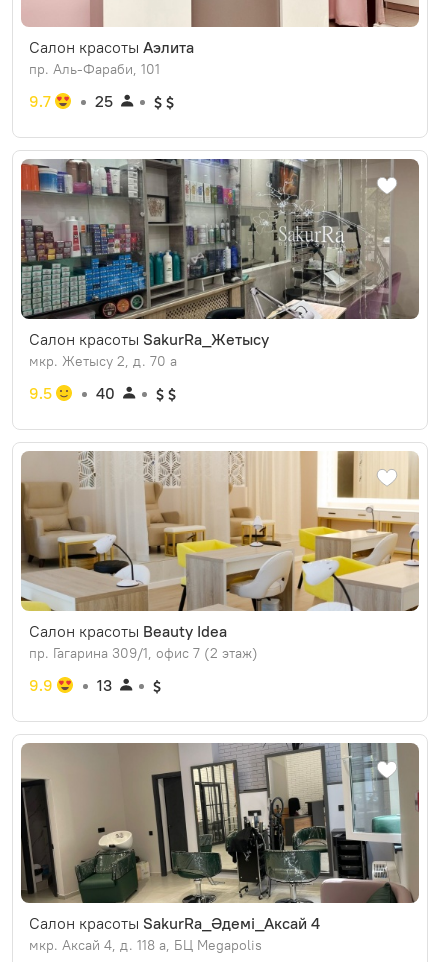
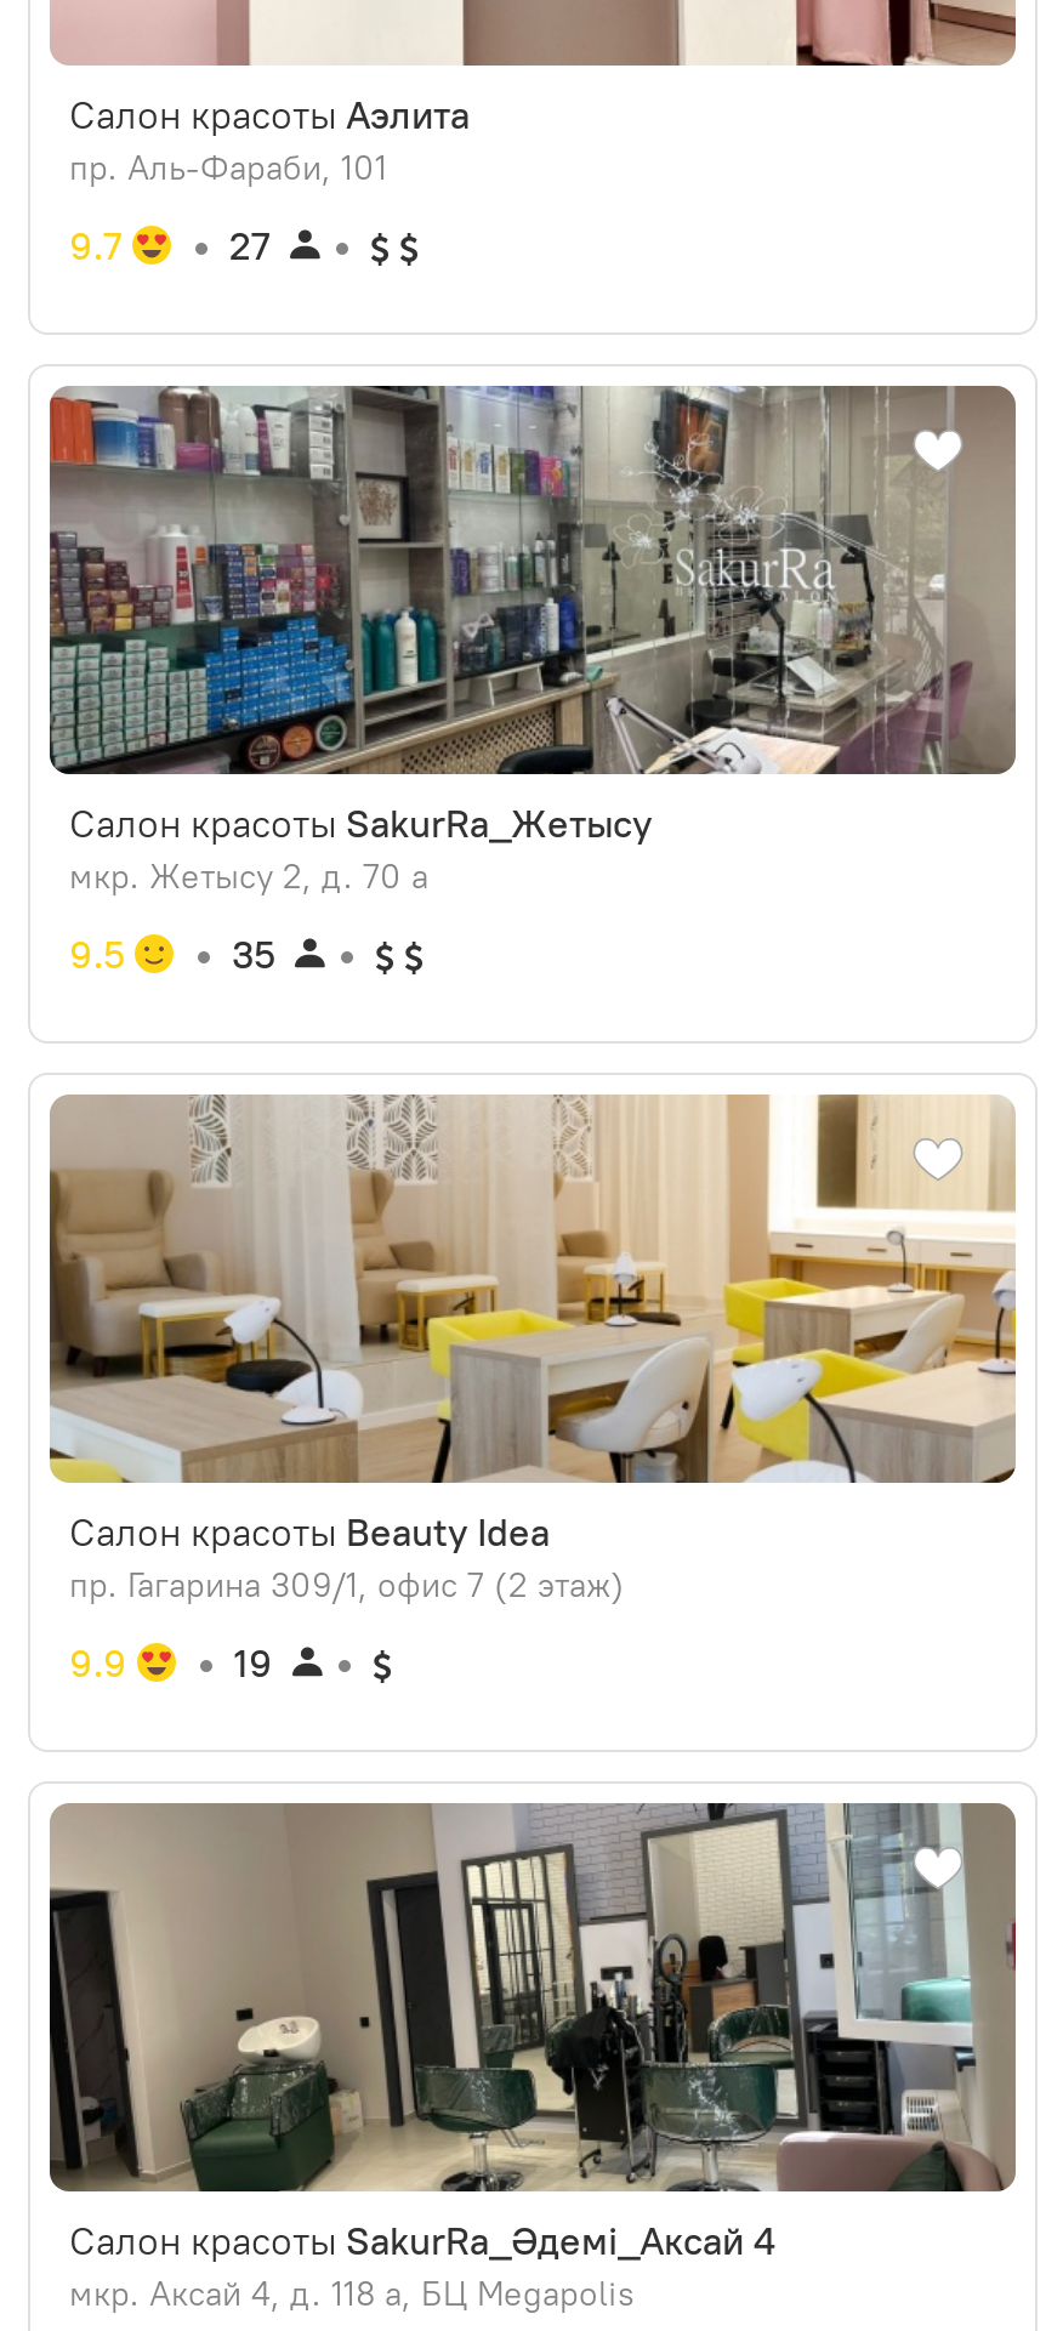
- 25
+ 27

- 40
+ 35

- 13
+ 19
